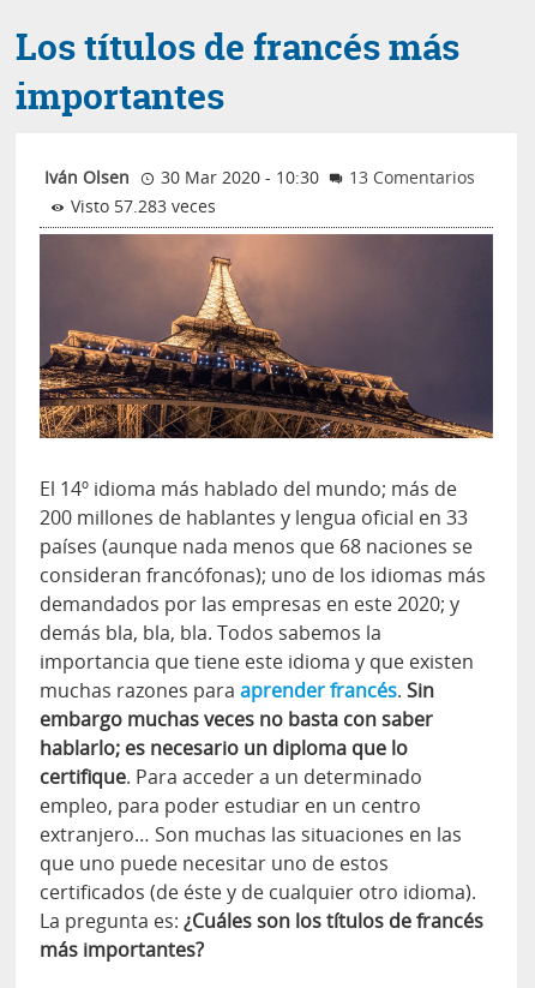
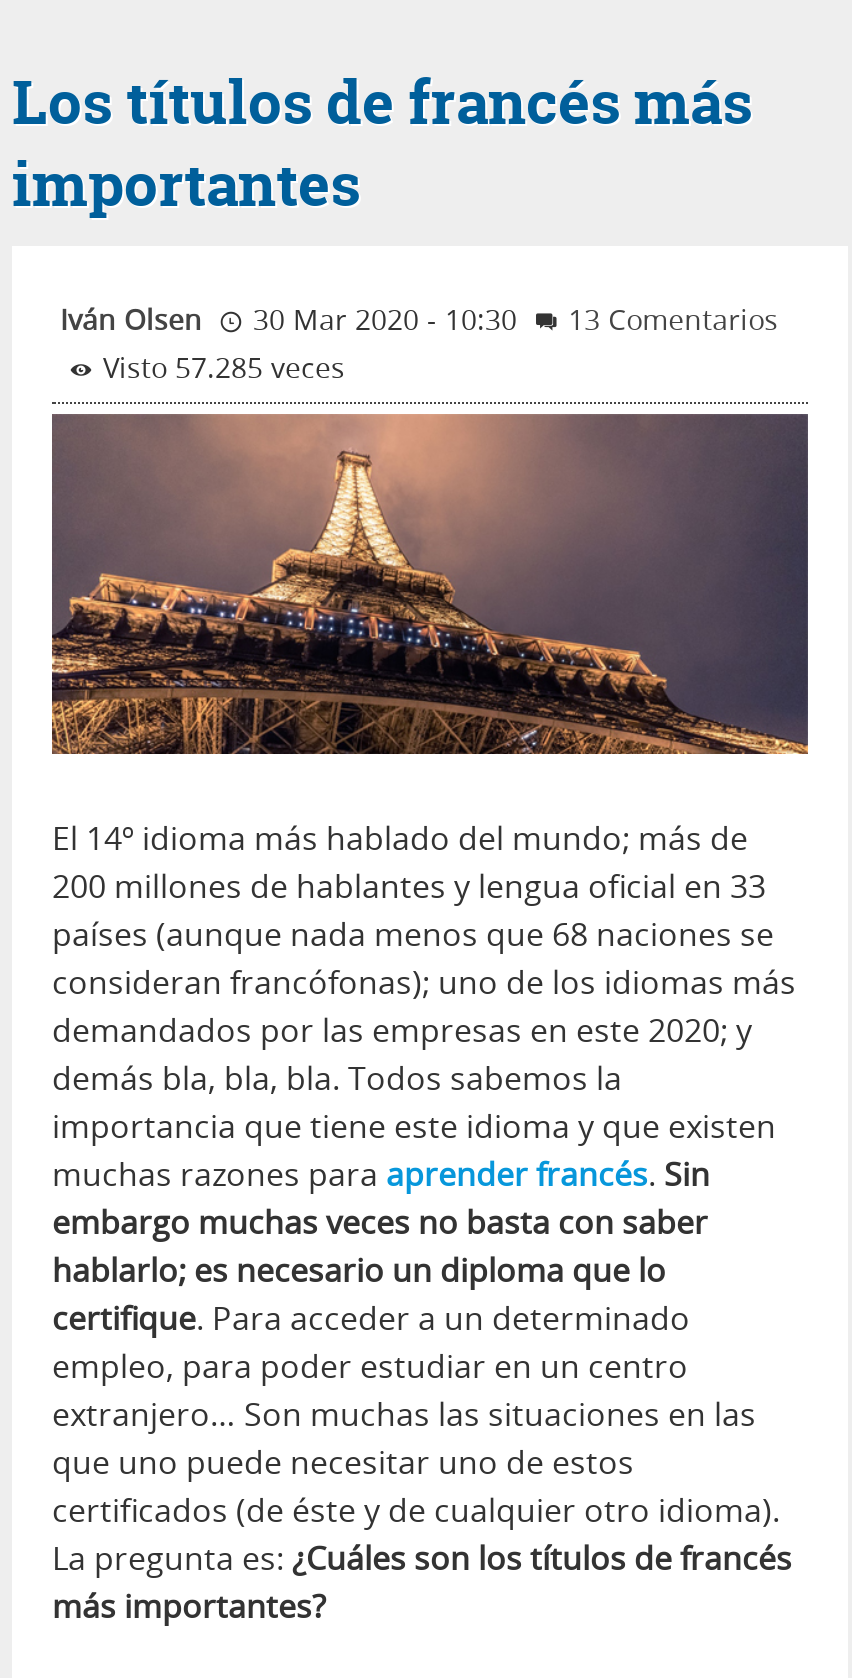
- Visto 57.283 veces
+ Visto 57.285 veces
